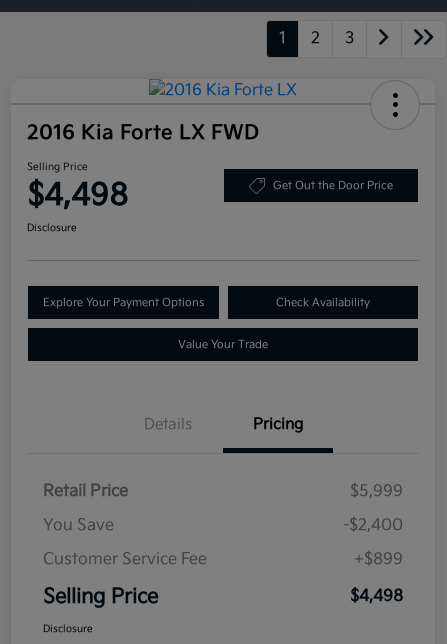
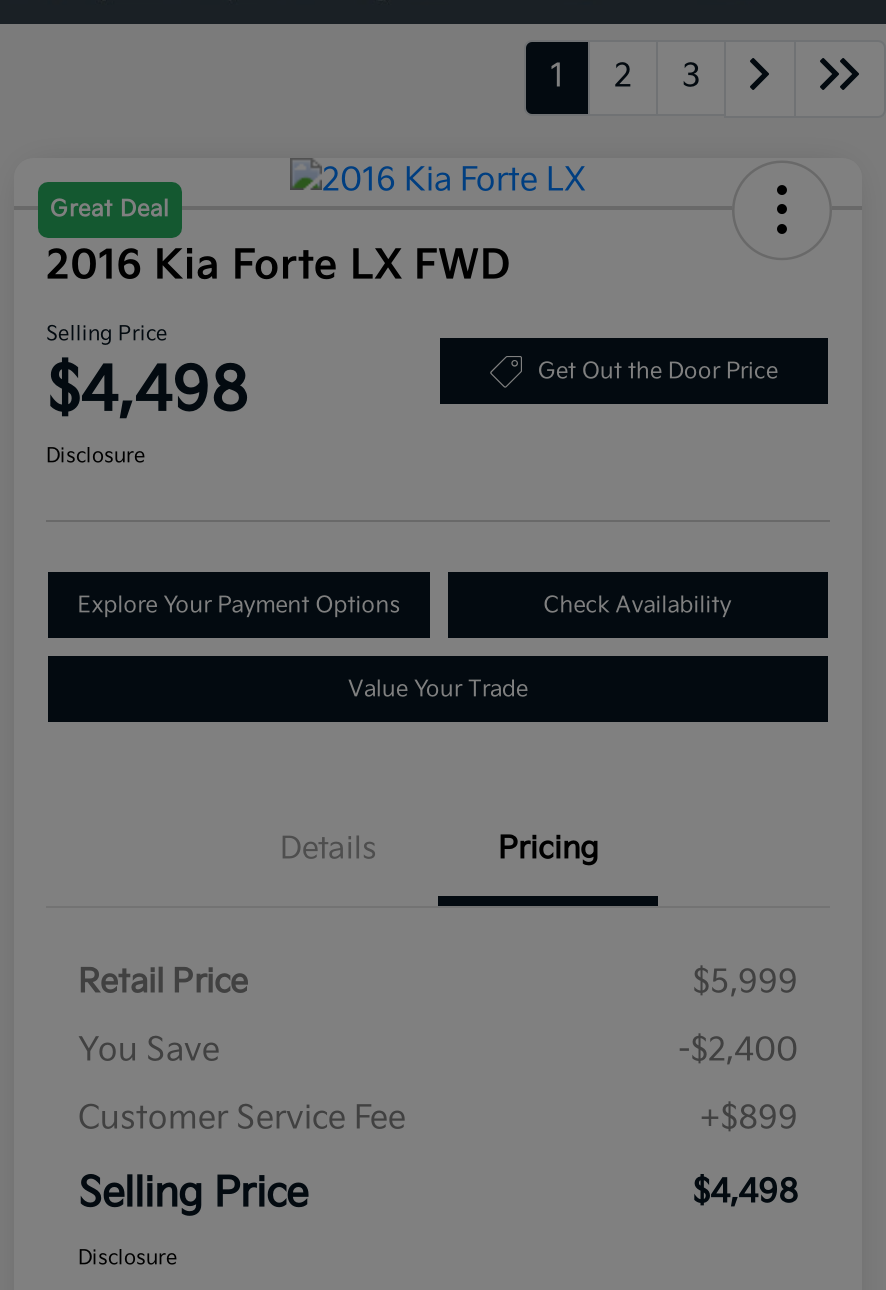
+ Great Deal
